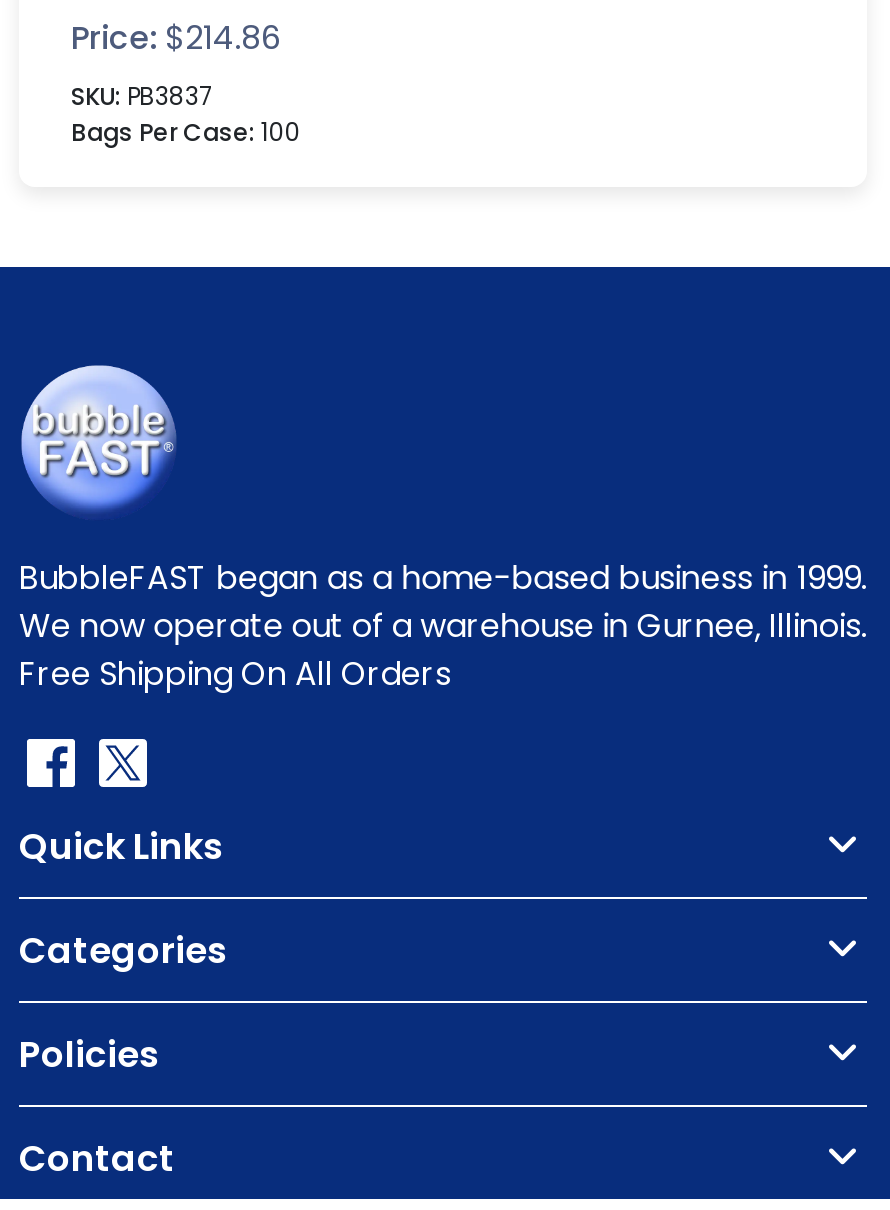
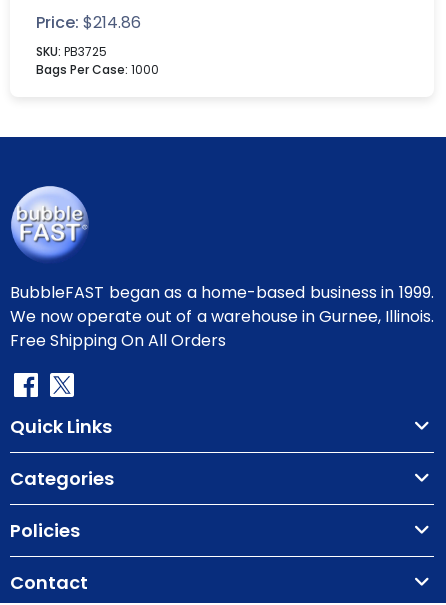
- SKU: PB3837
+ SKU: PB3725

- Bags Per Case: 100
+ Bags Per Case: 1000
